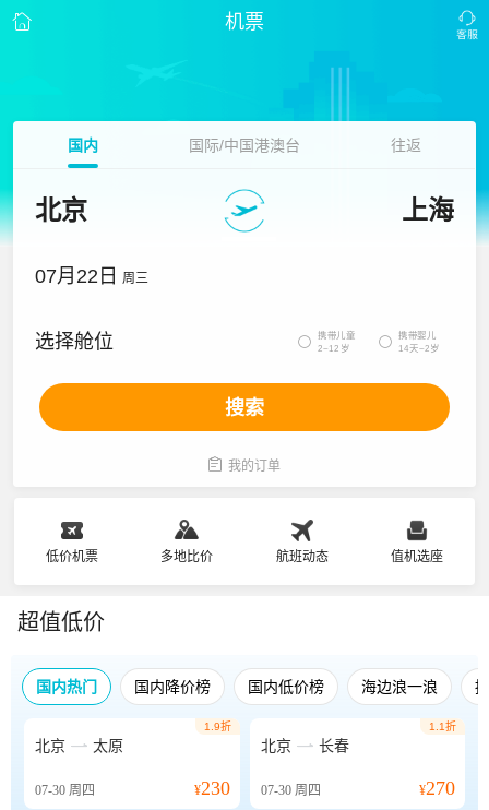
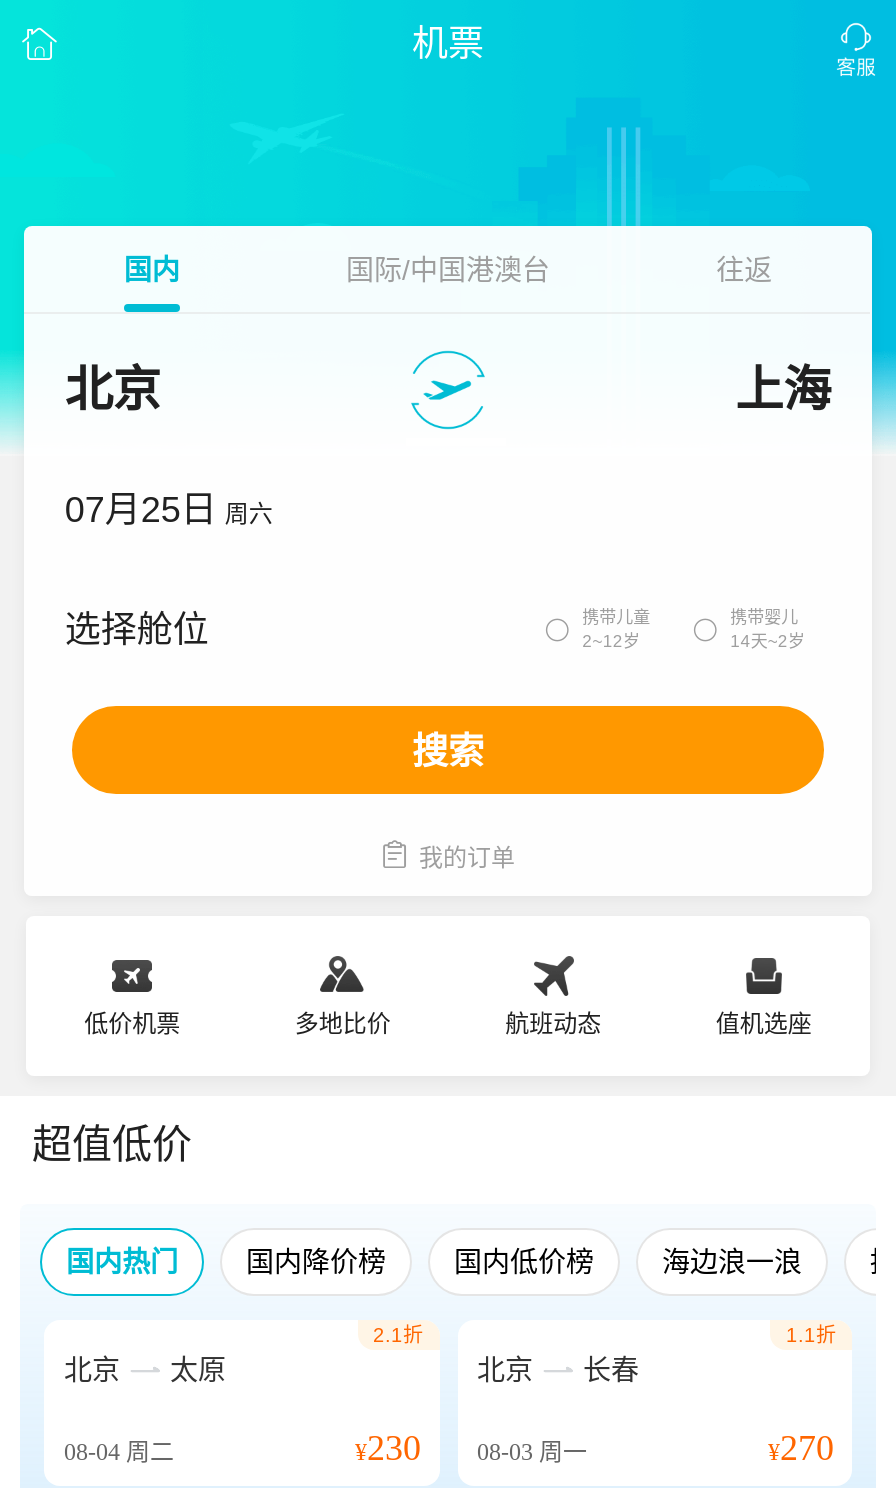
- 07月22日 周三
+ 07月25日 周六

- 1.9折
+ 2.1折

- 07-30周四
+ 08-04周二

- ¥230 07-30周四
+ ¥230 08-03周一
